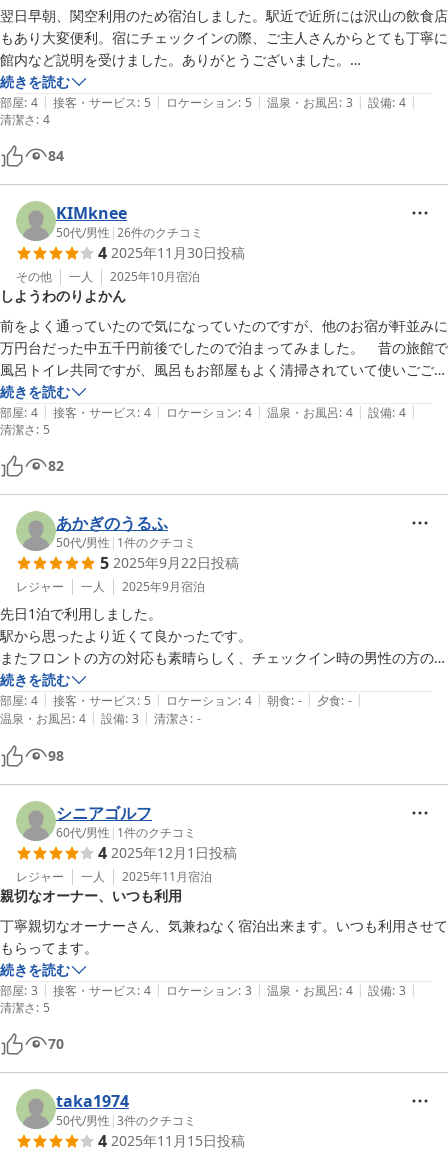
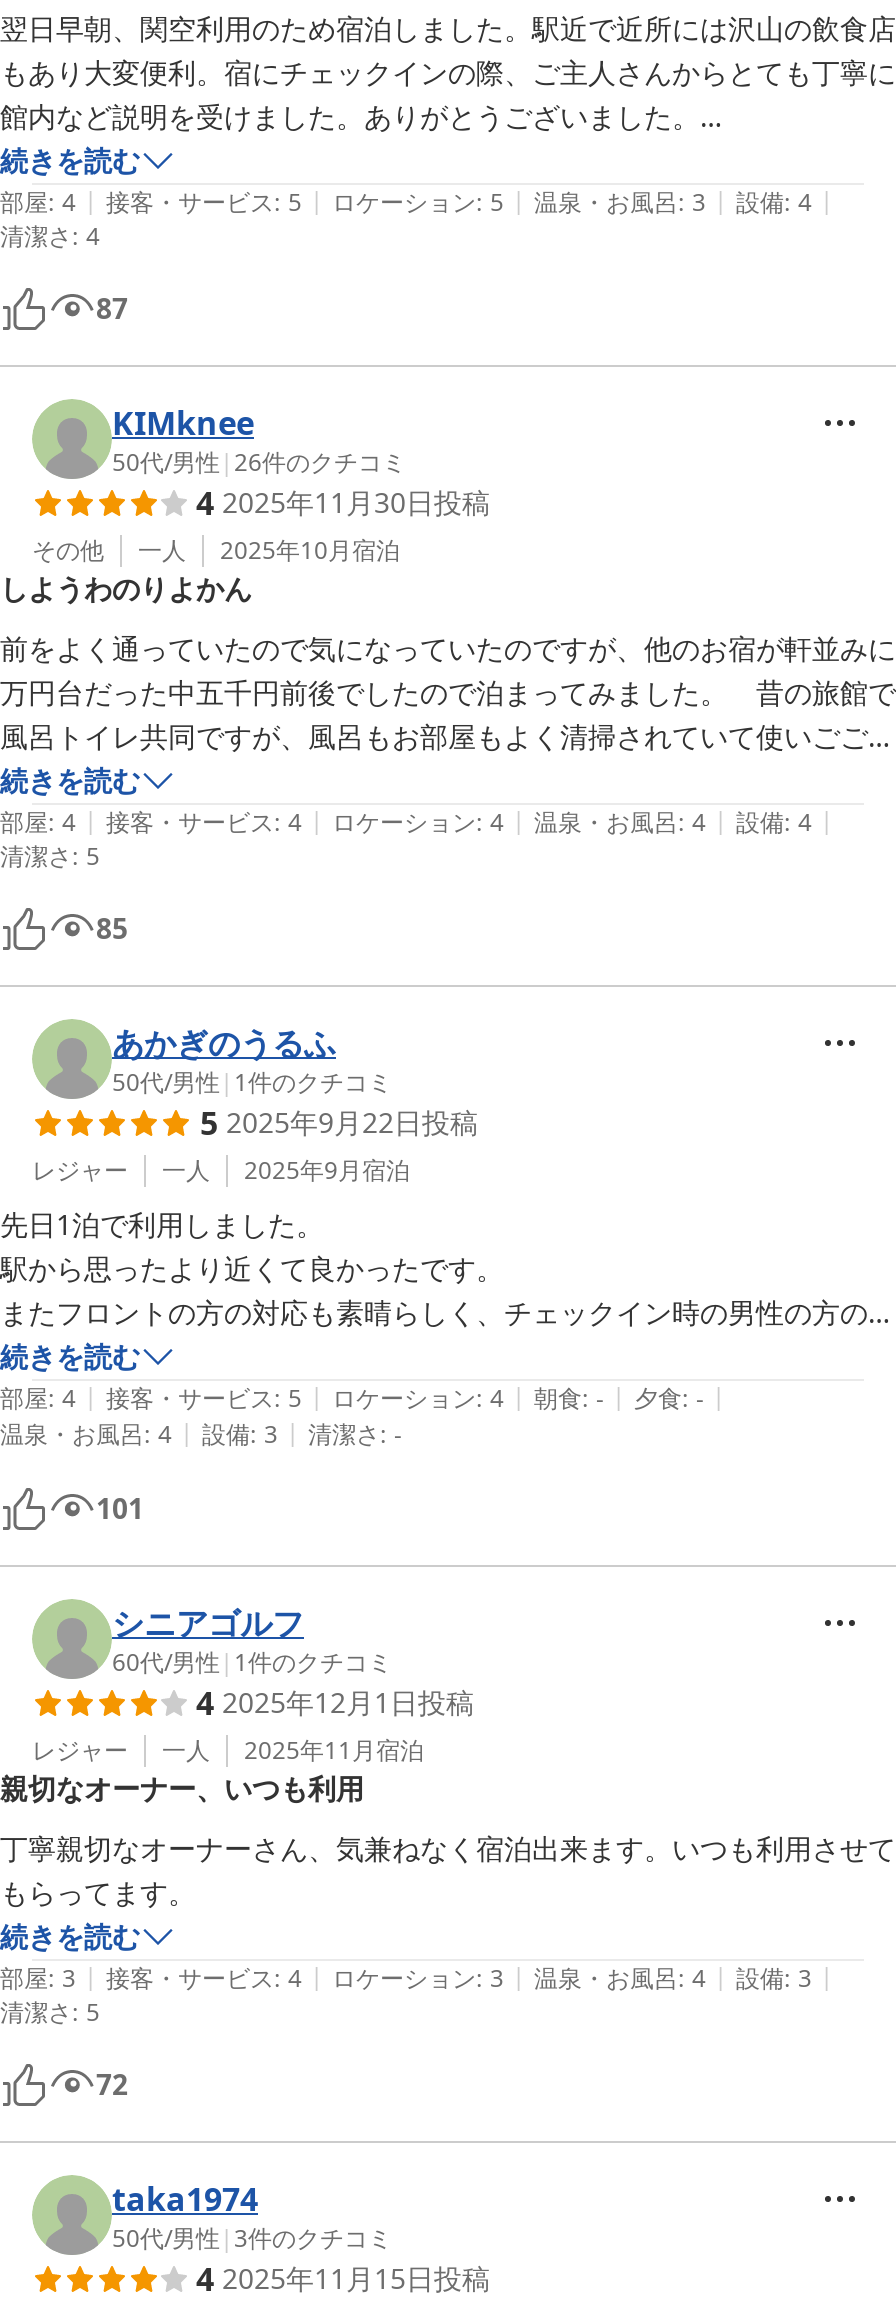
- 84
+ 87

- 82
+ 85

- 98
+ 101

- 70
+ 72
